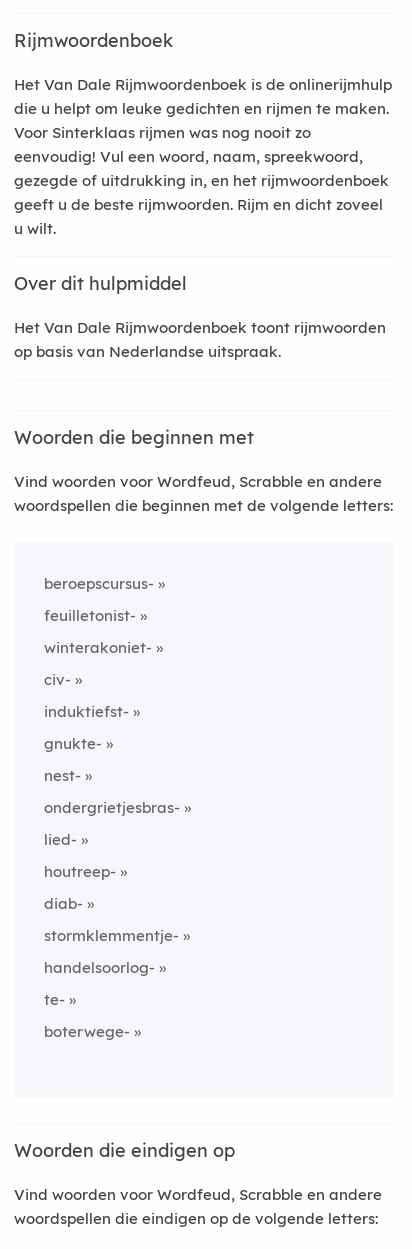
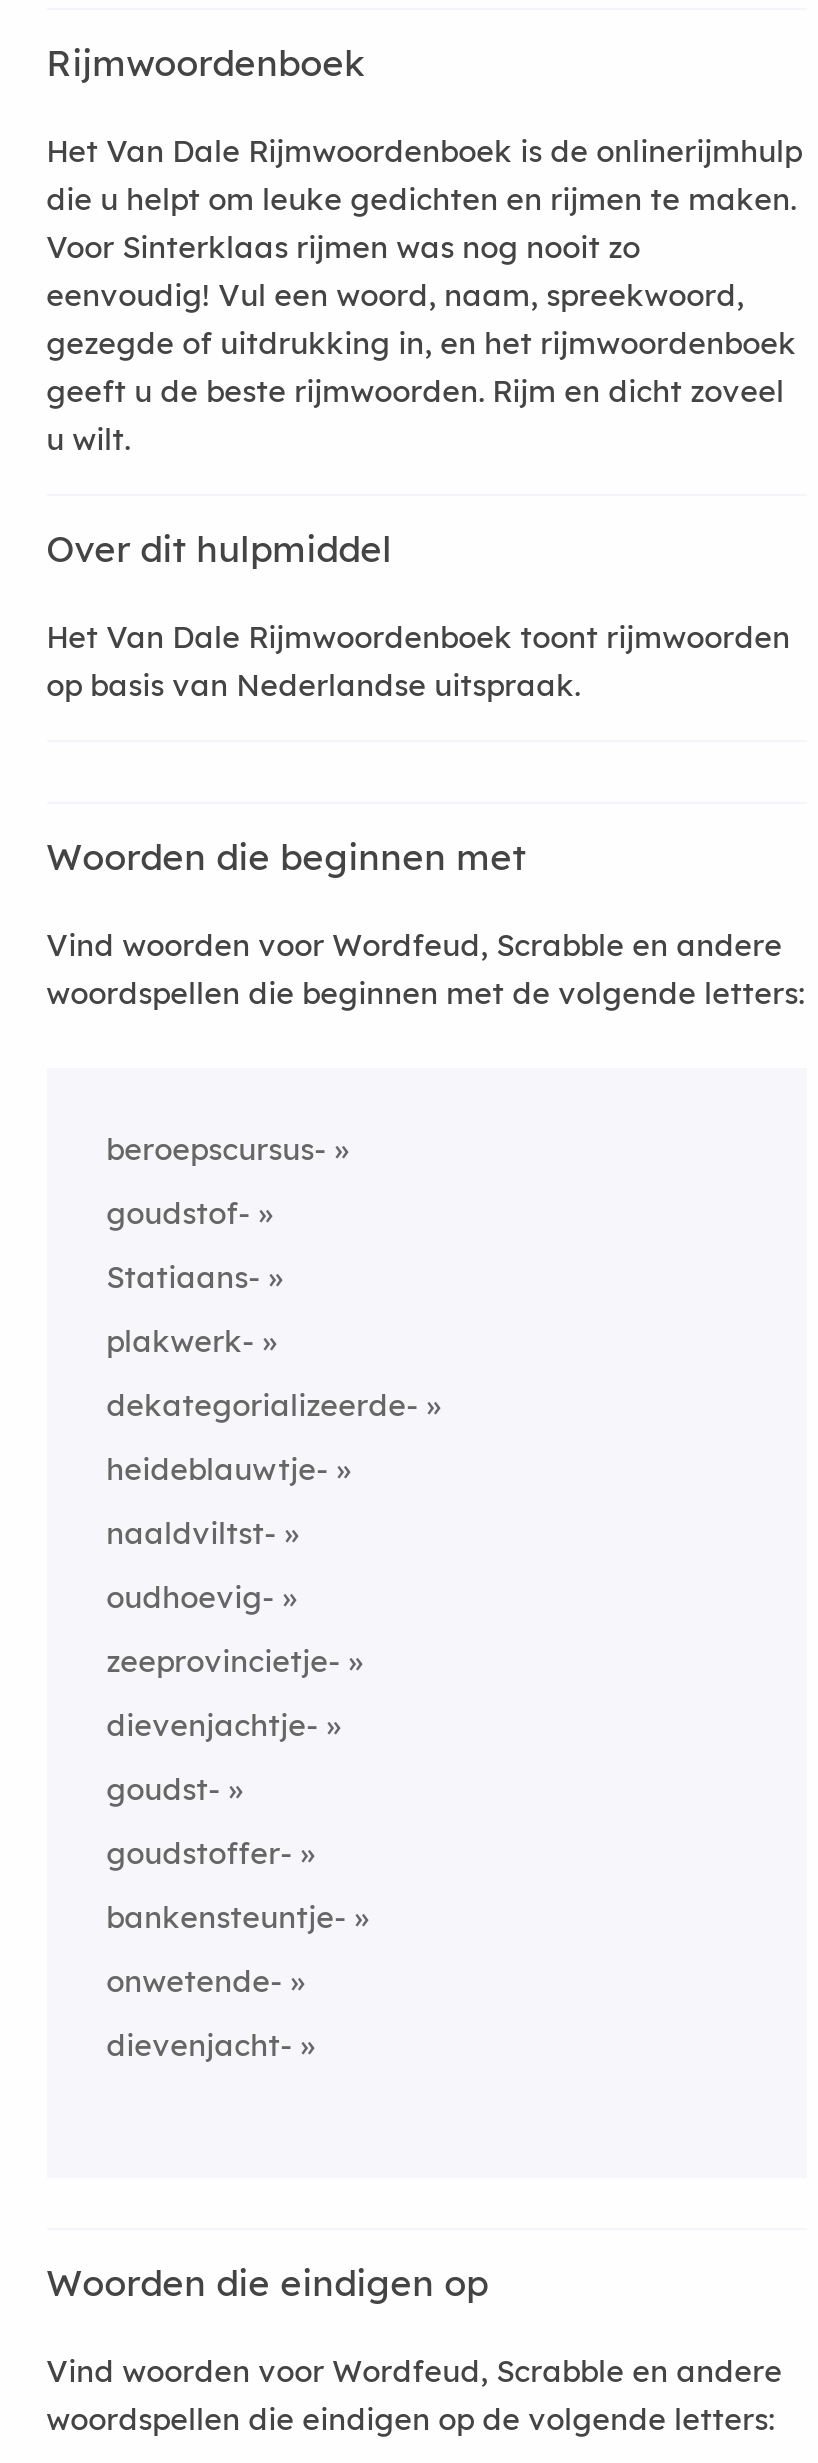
- feuilletonist-
+ goudstof-

- winterakoniet-
+ Statiaans-

- civ-
+ plakwerk-

- induktiefst-
+ dekategorializeerde-

- gnukte-
+ heideblauwtje-

- nest-
+ naaldviltst-

- ondergrietjesbras-
+ oudhoevig-

- lied-
+ zeeprovincietje-

- houtreep-
+ dievenjachtje-

- diab-
+ goudst-

- stormklemmentje-
+ goudstoffer-

- handelsoorlog-
+ bankensteuntje-

- te-
+ onwetende-

- boterwege-
+ dievenjacht-
